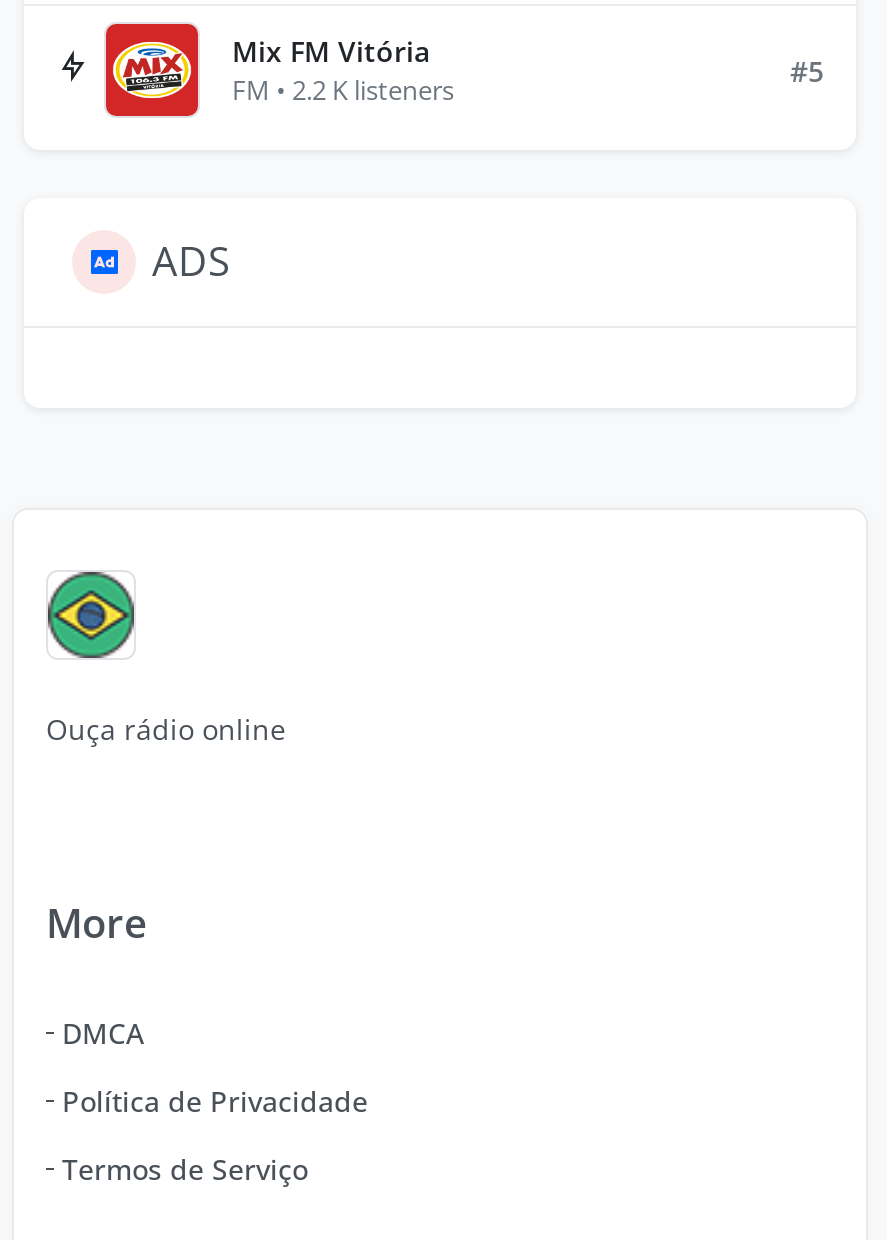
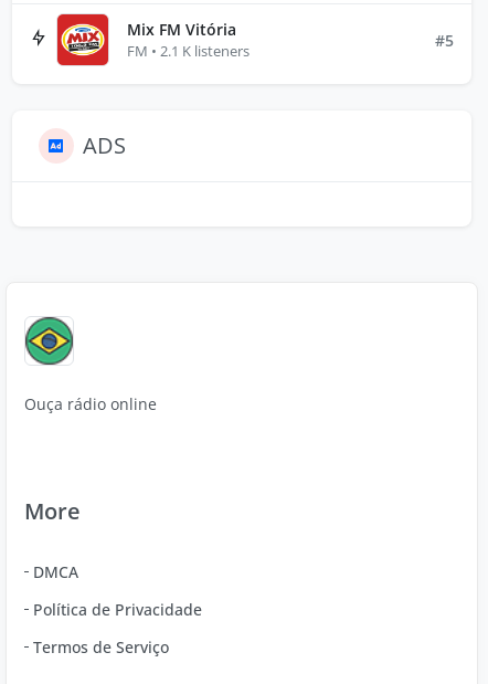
- FM • 2.2 K listeners
+ FM • 2.1 K listeners
